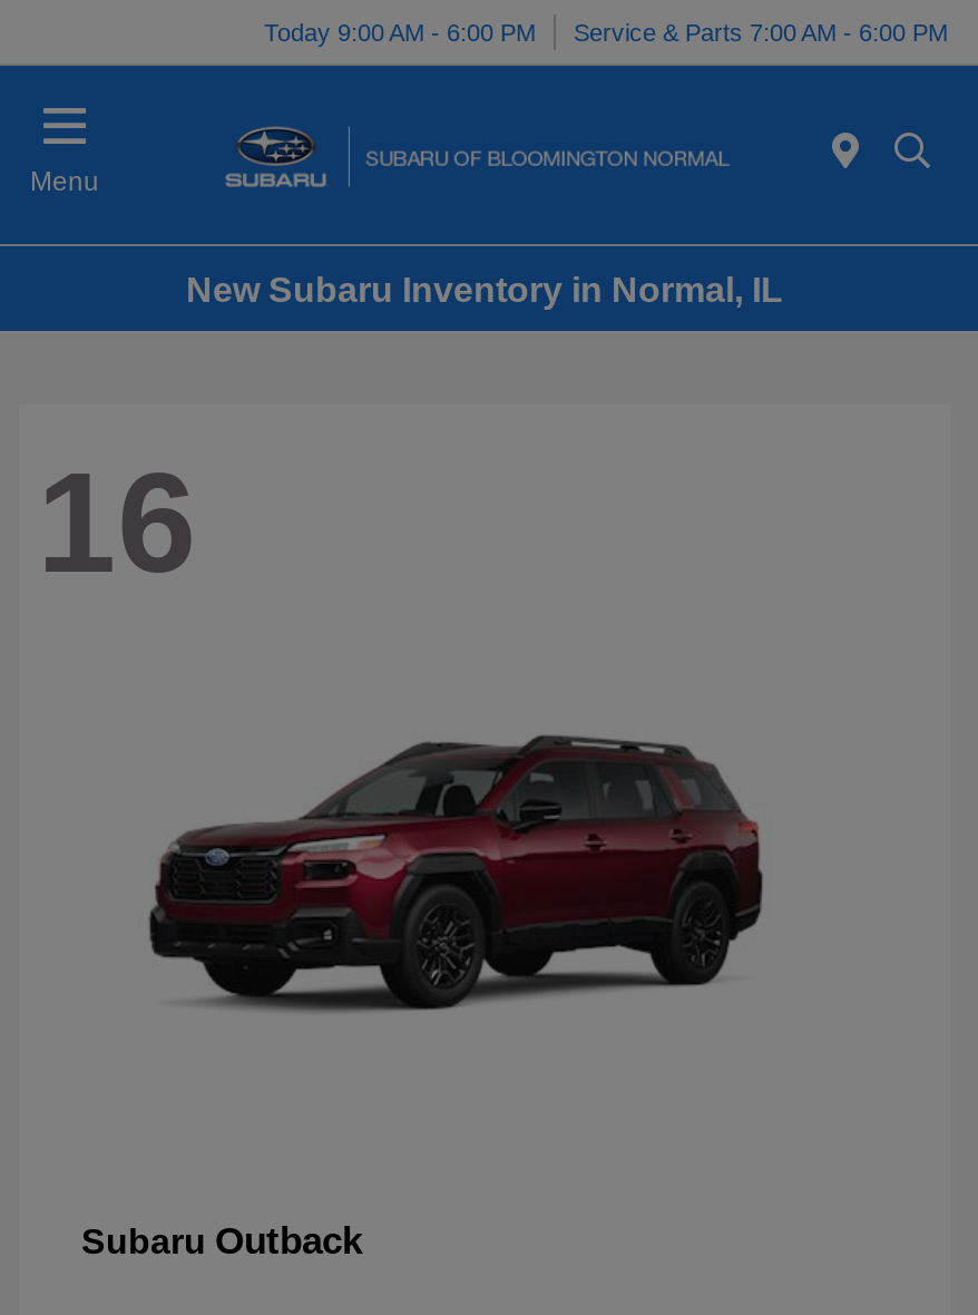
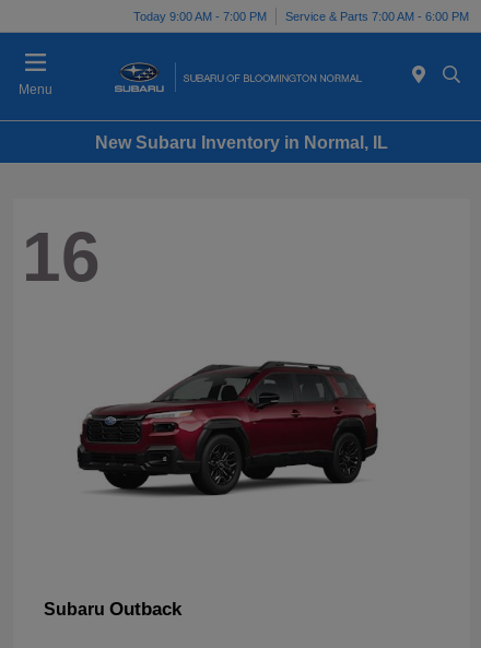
- Today 9:00 AM - 6:00 PM Service & Parts 7:00 AM - 6:00 PM
+ Today 9:00 AM - 7:00 PM Service & Parts 7:00 AM - 6:00 PM
